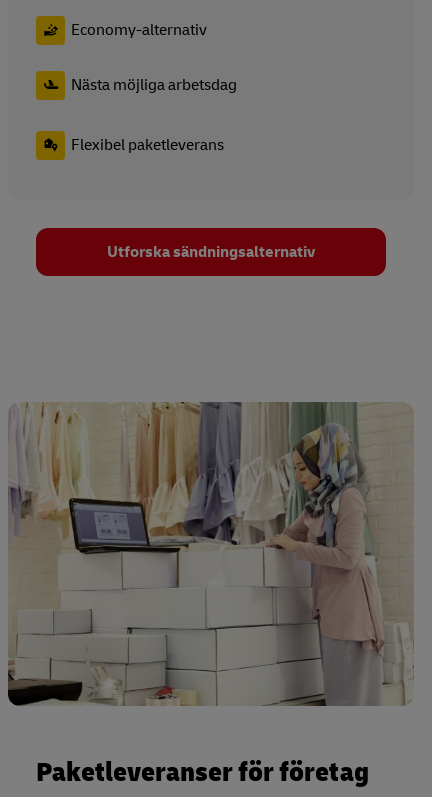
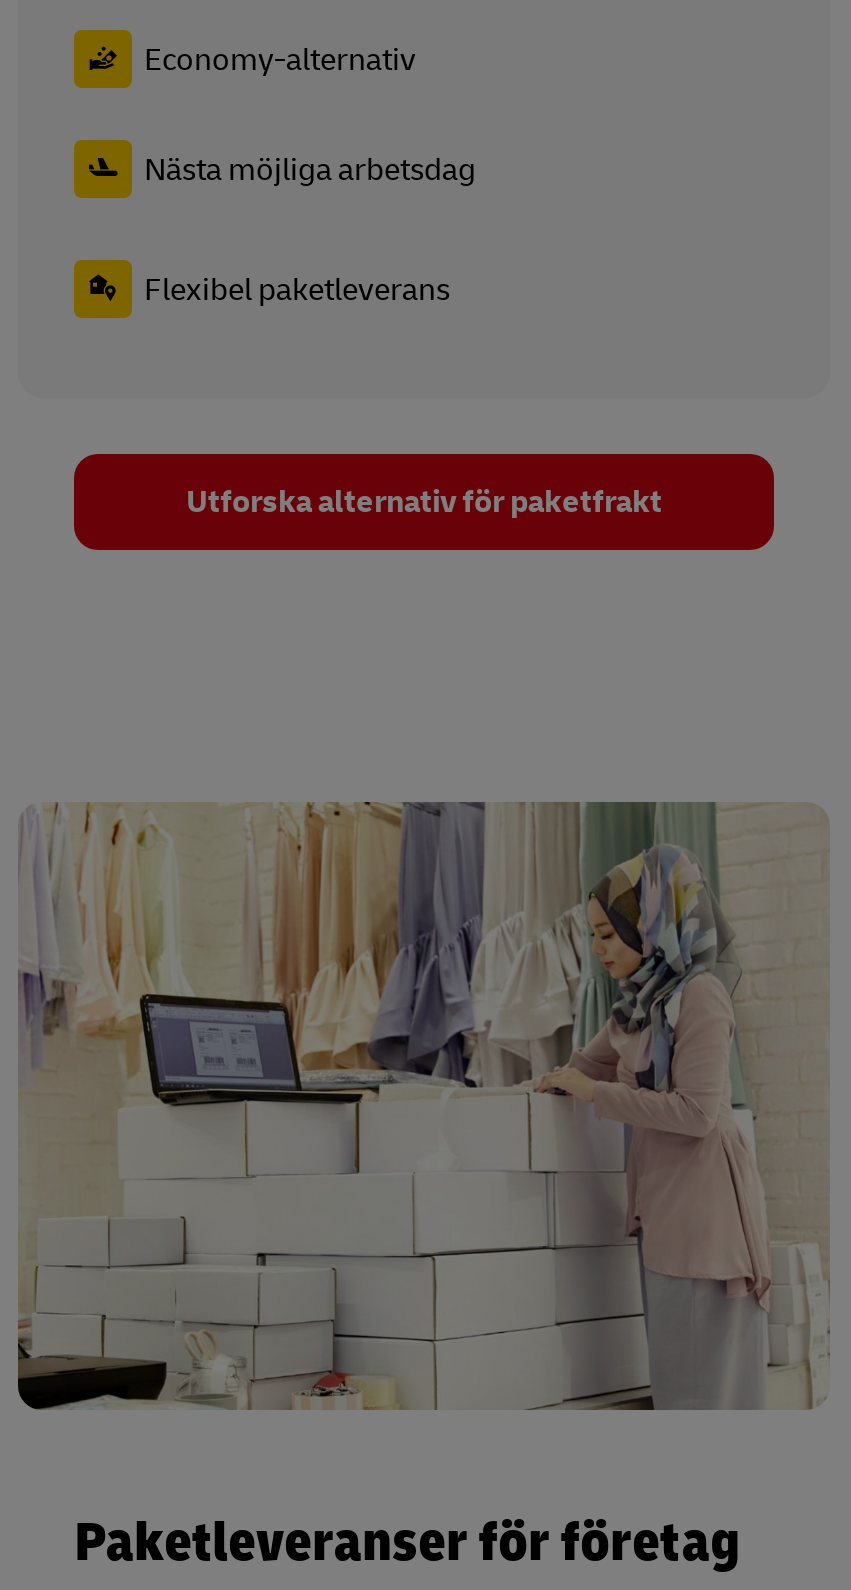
- Utforska sändningsalternativ
+ Utforska alternativ för paketfrakt
